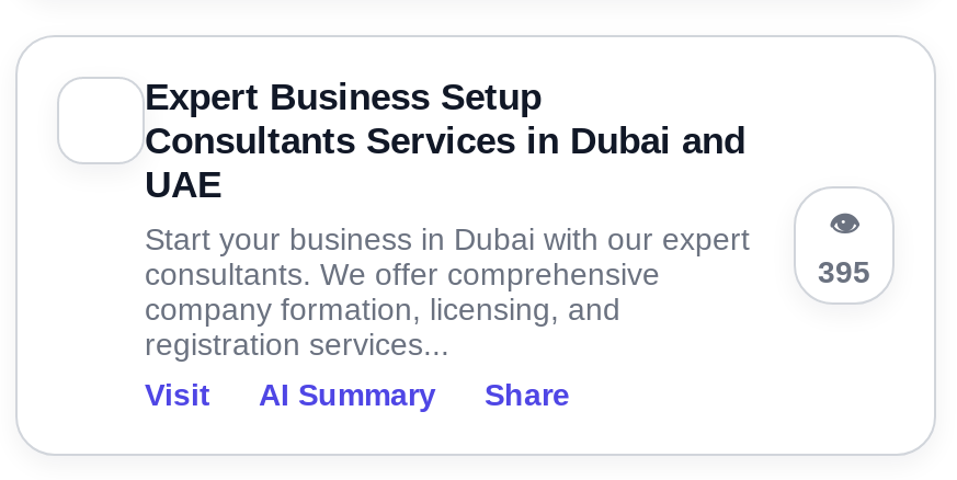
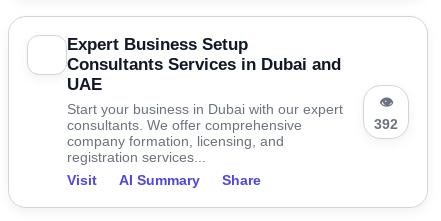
- 395
+ 392
